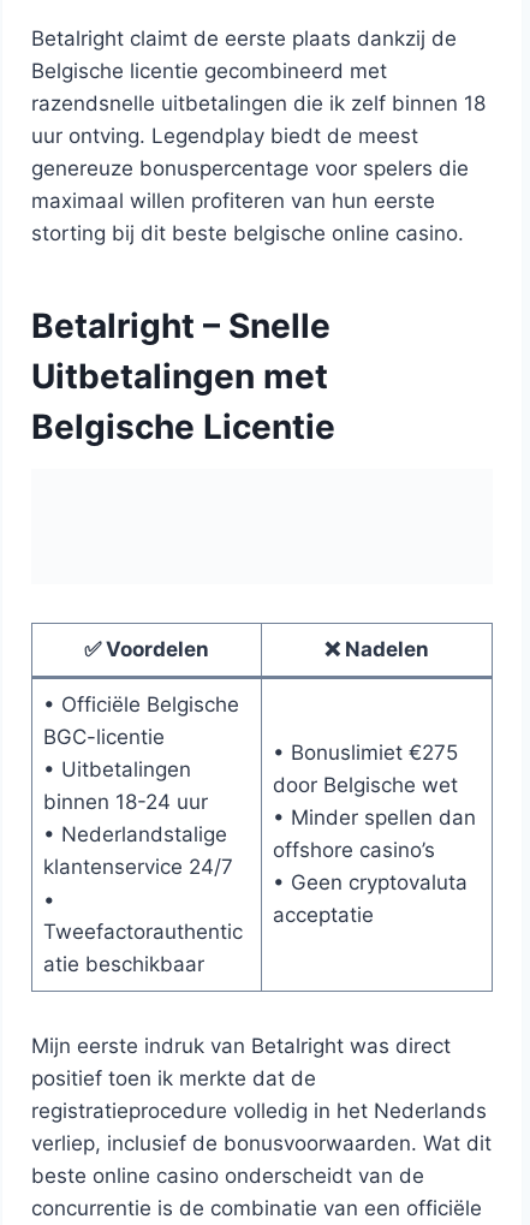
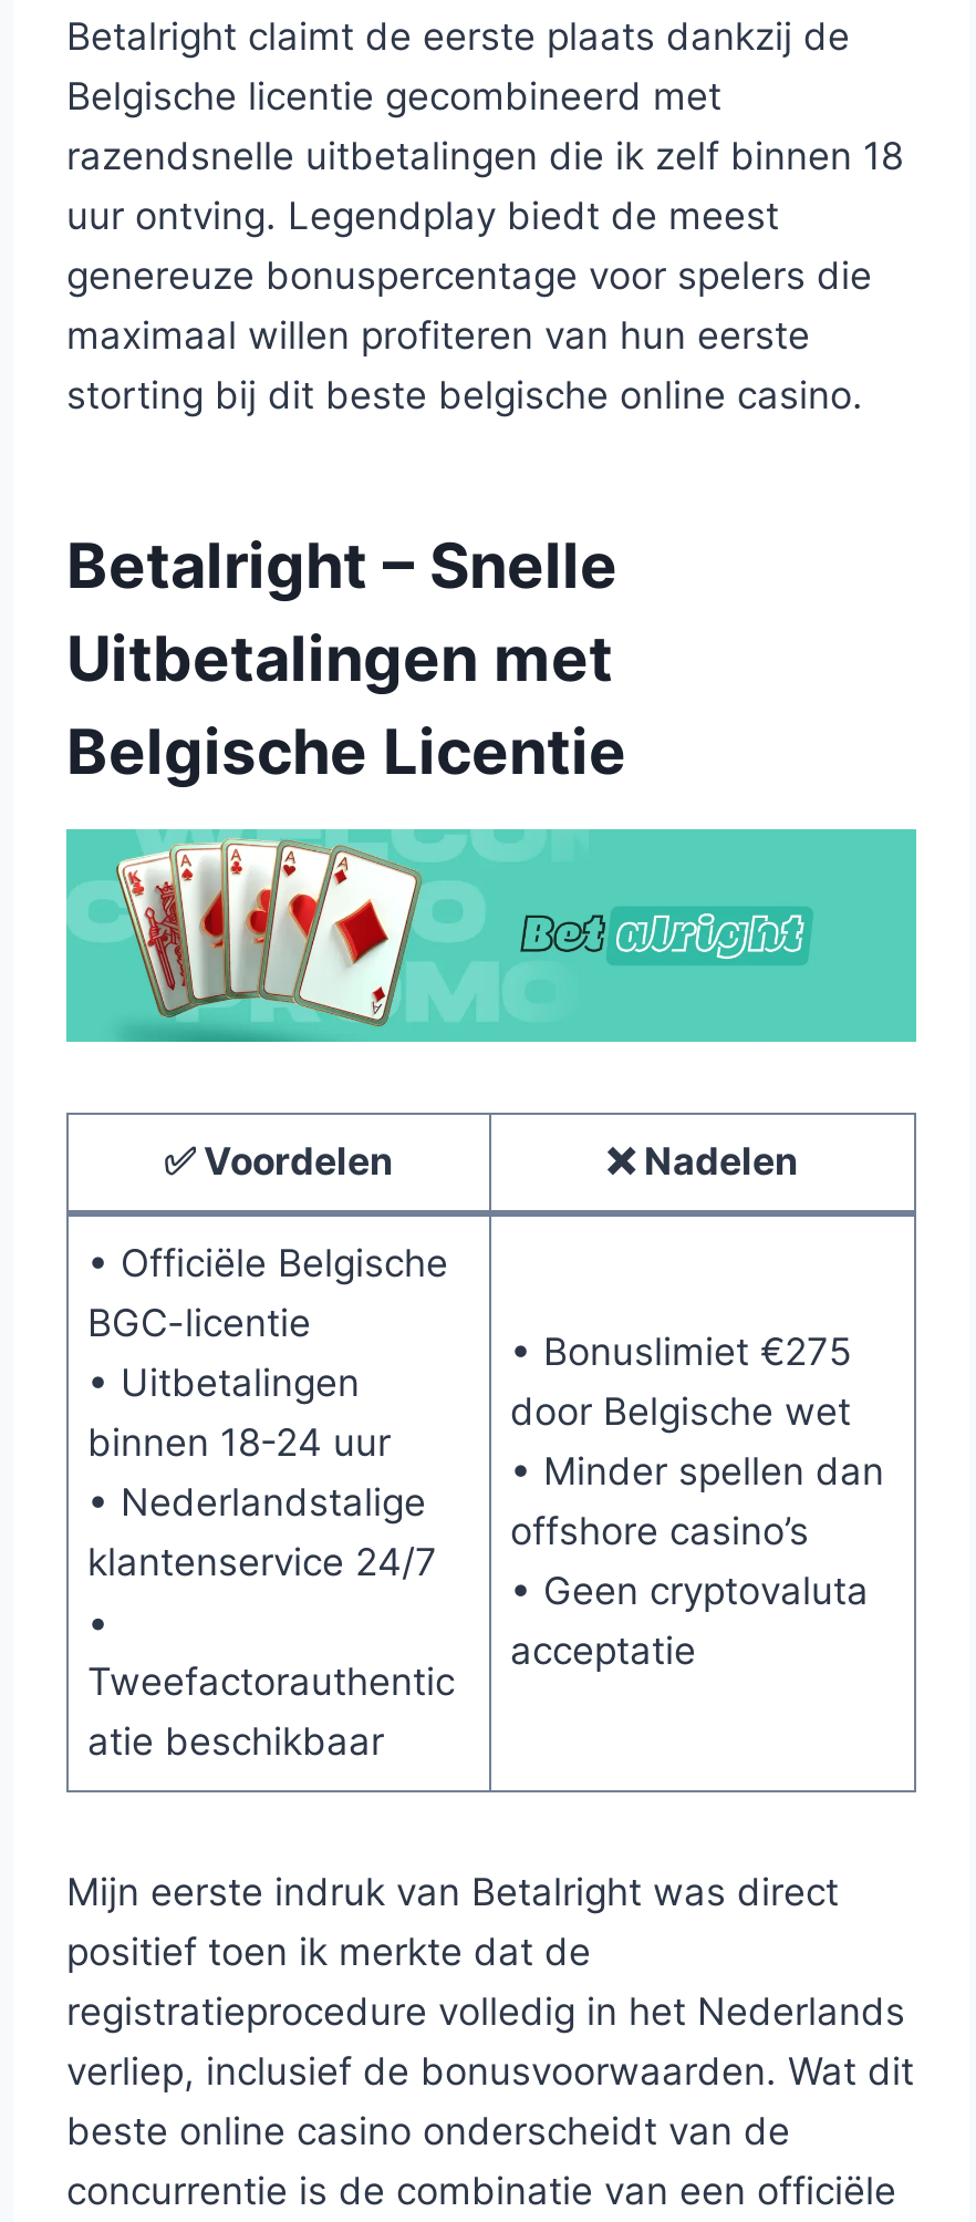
+ [image]
